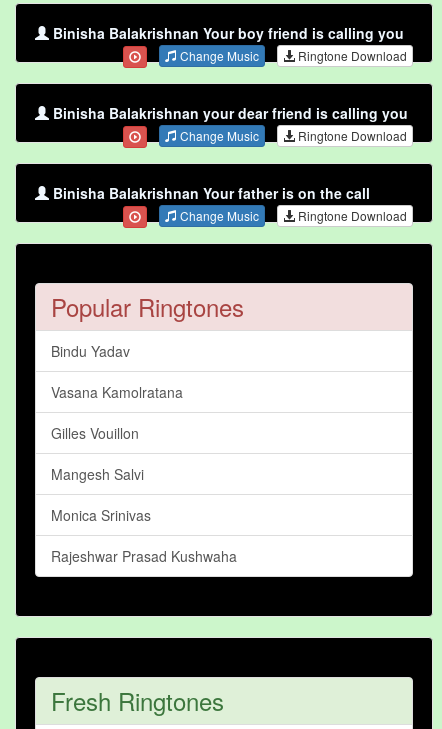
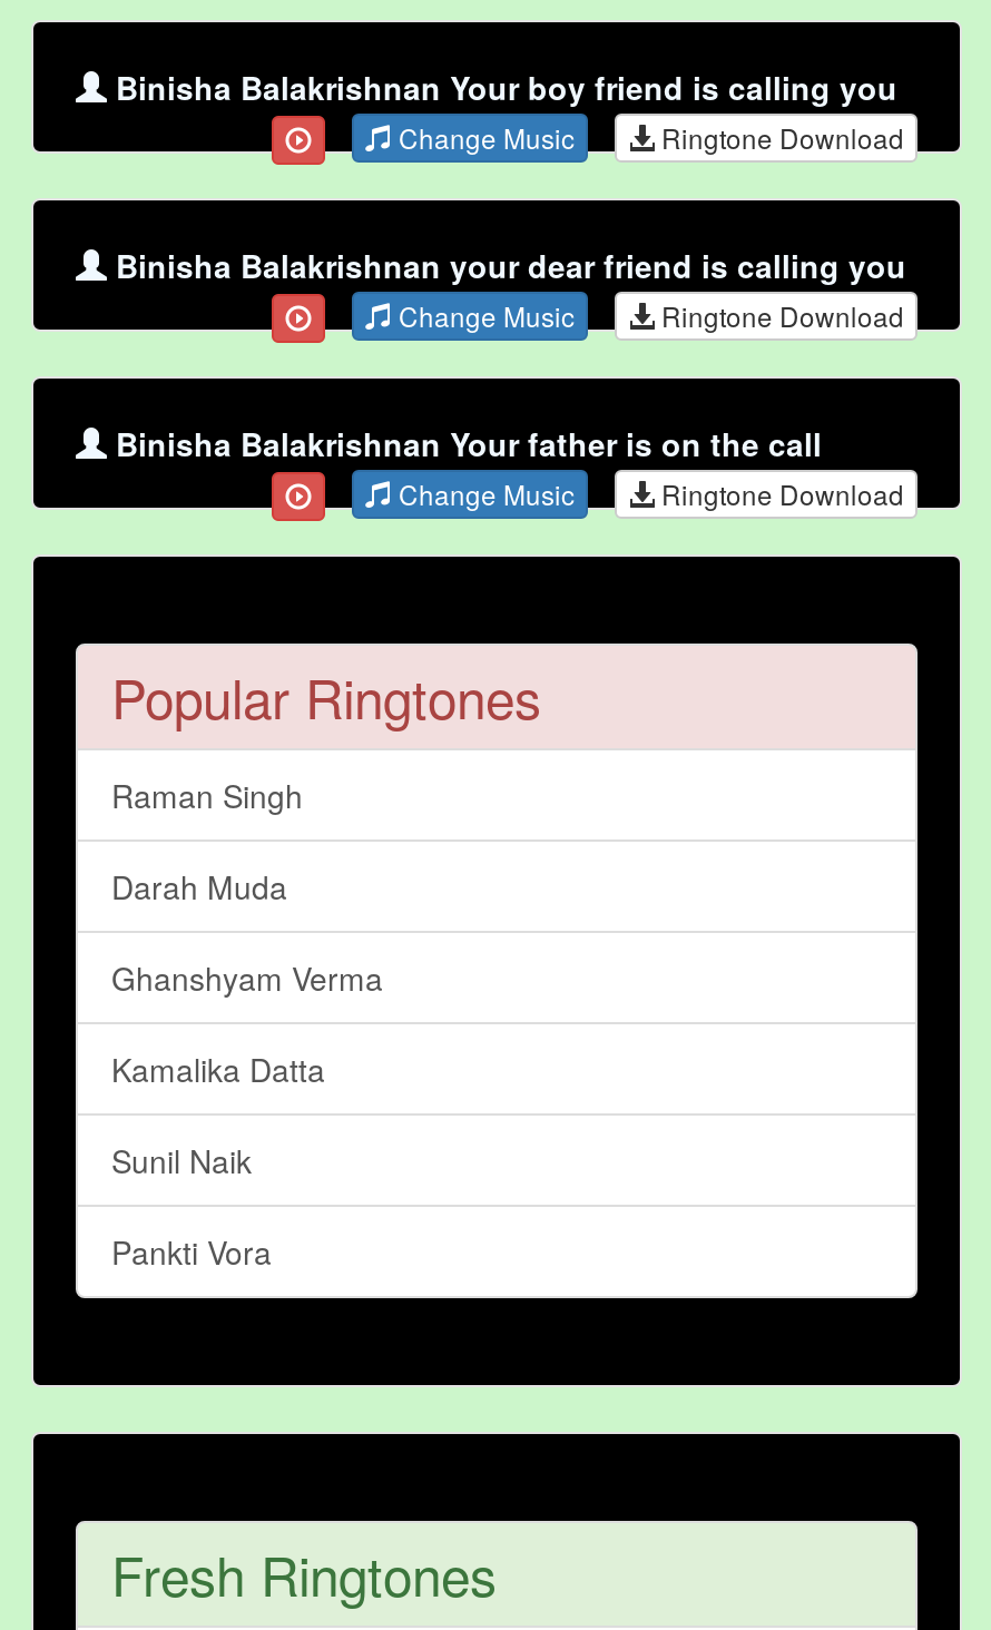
- Bindu Yadav
+ Raman Singh

- Vasana Kamolratana
+ Darah Muda

- Gilles Vouillon
+ Ghanshyam Verma

- Mangesh Salvi
+ Kamalika Datta

- Monica Srinivas
+ Sunil Naik

- Rajeshwar Prasad Kushwaha
+ Pankti Vora
